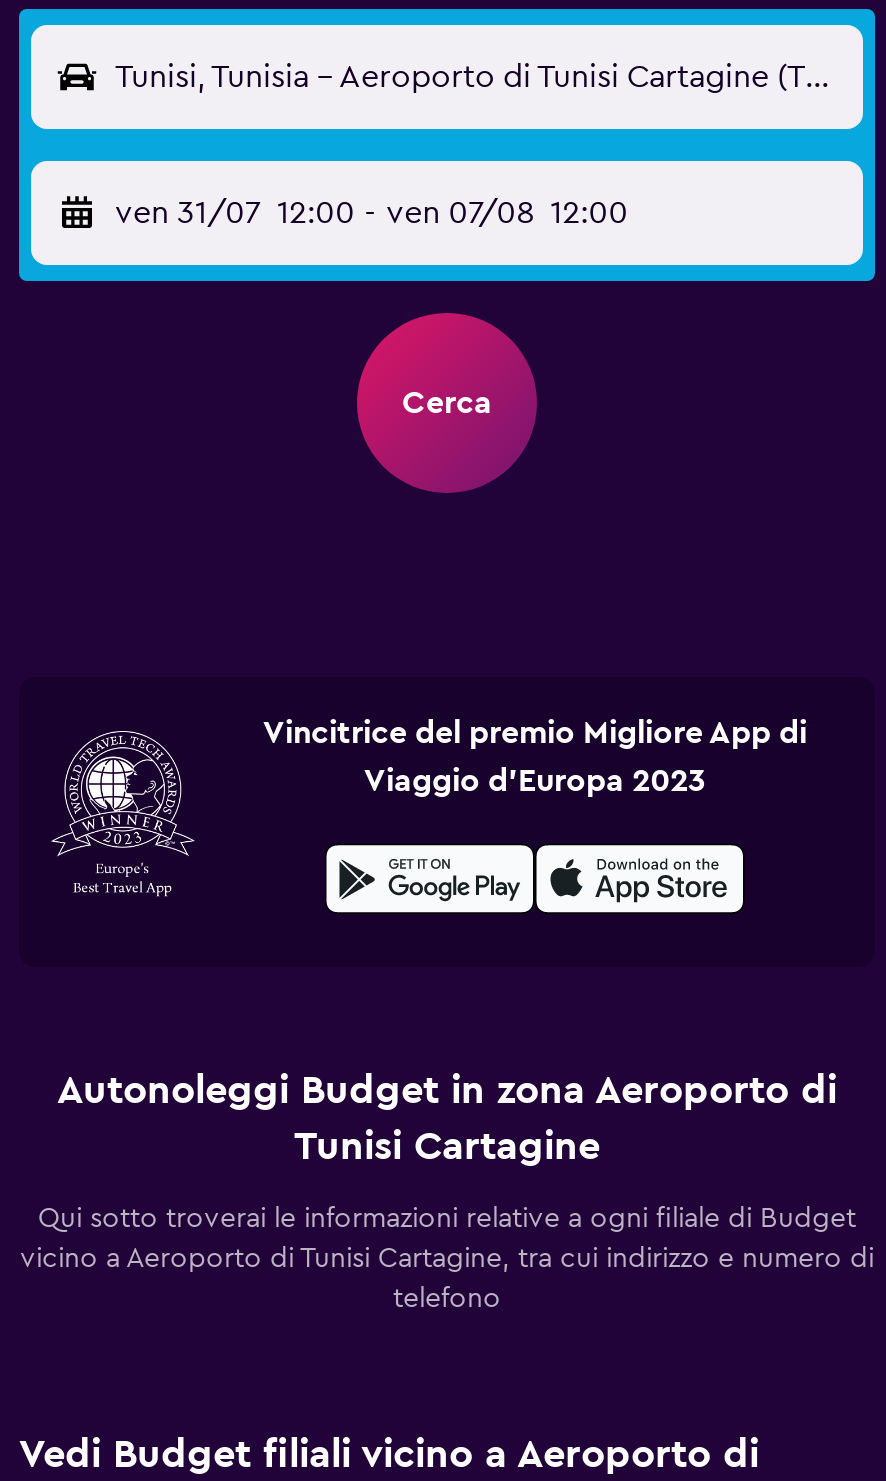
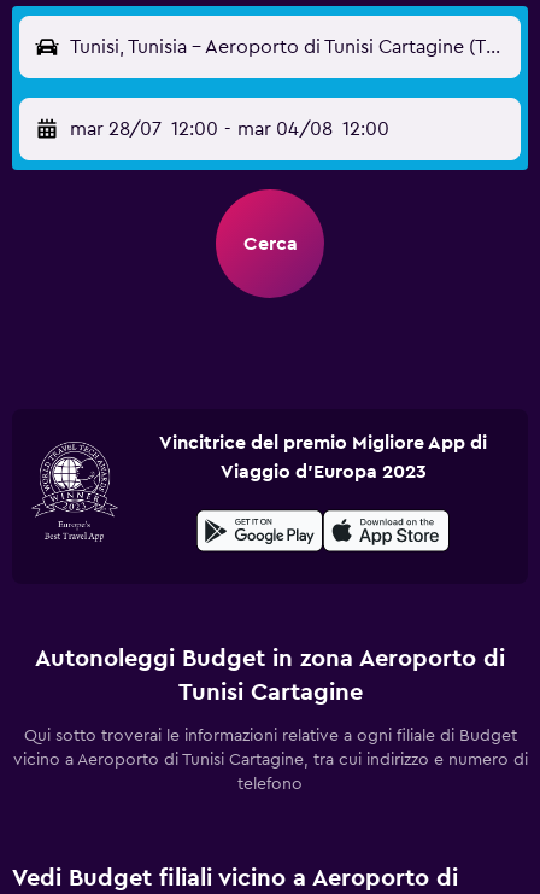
- ven 31/07 12:00 - ven 07/08 12:00
+ mar 28/07 12:00 - mar 04/08 12:00
